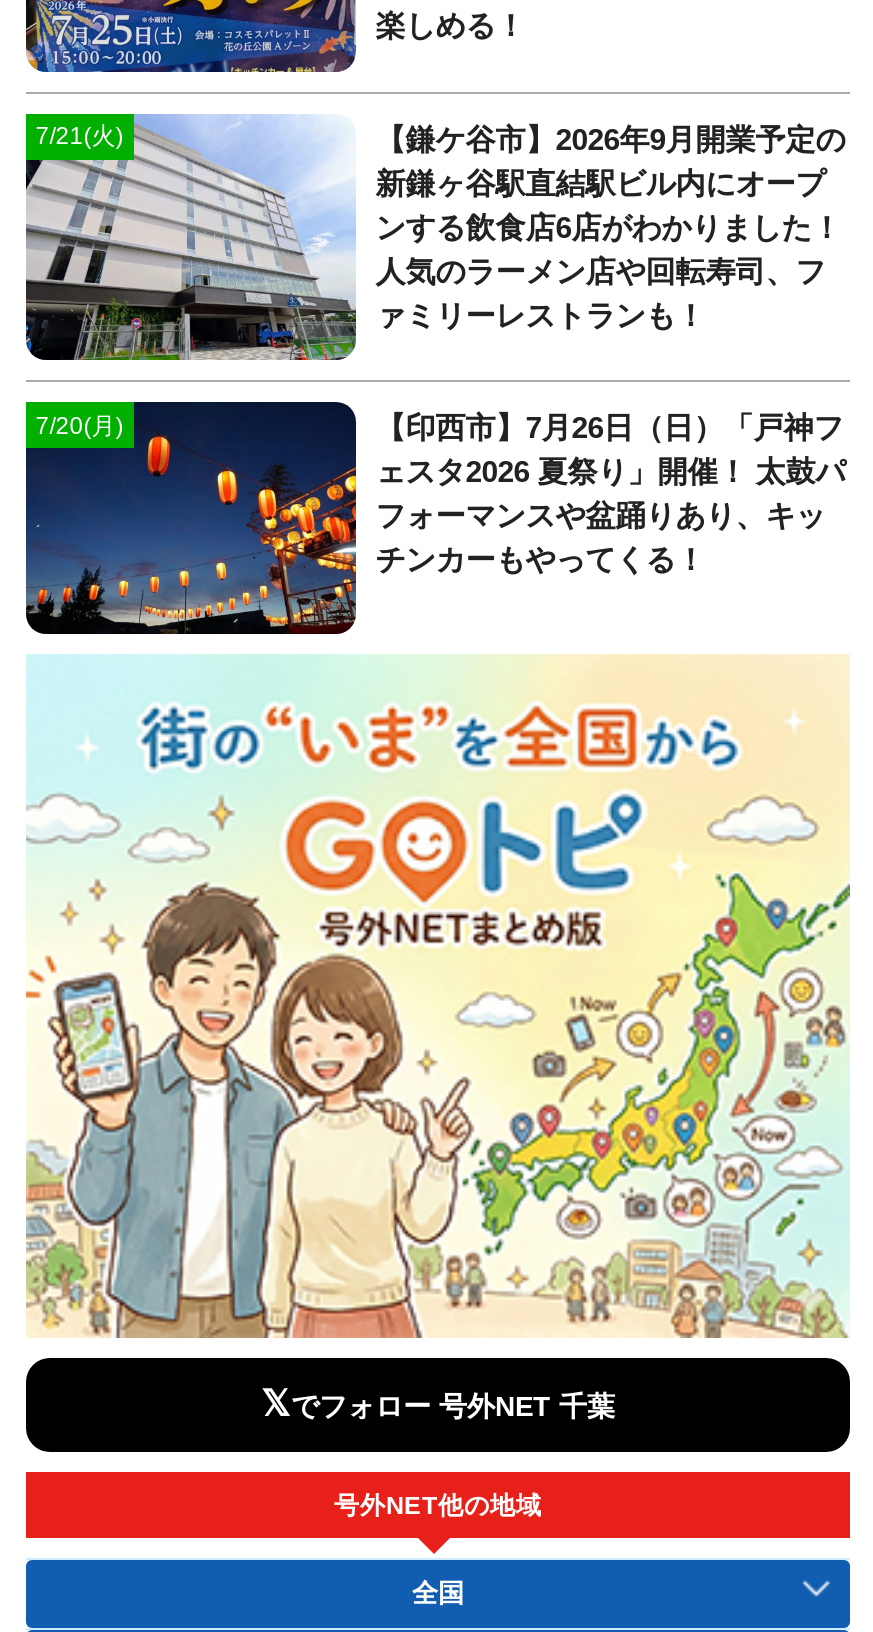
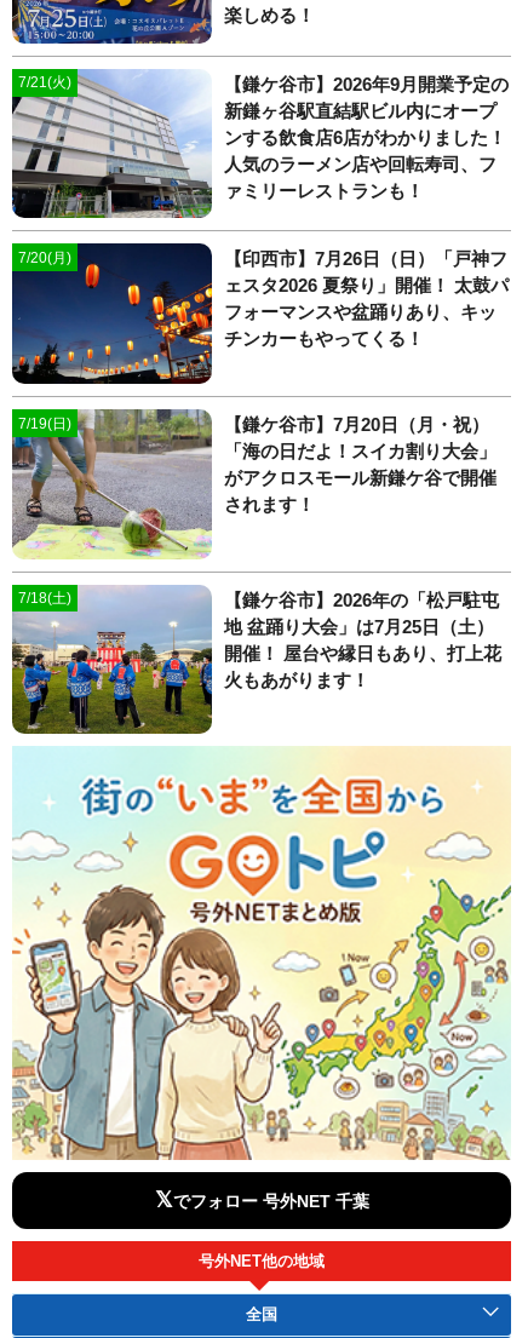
+ [image]
+ 7/19(日)
+ 【鎌ケ谷市】7月20日（月・祝）
+ 「海の日だよ！スイカ割り大会」
+ がアクロスモール新鎌ケ谷で開催
+ されます！

+ [image]
+ 7/18(土)
+ 【鎌ケ谷市】2026年の「松戸駐屯
+ 地 盆踊り大会」は7月25日（土）
+ 開催！ 屋台や縁日もあり、打上花
+ 火もあがります！
